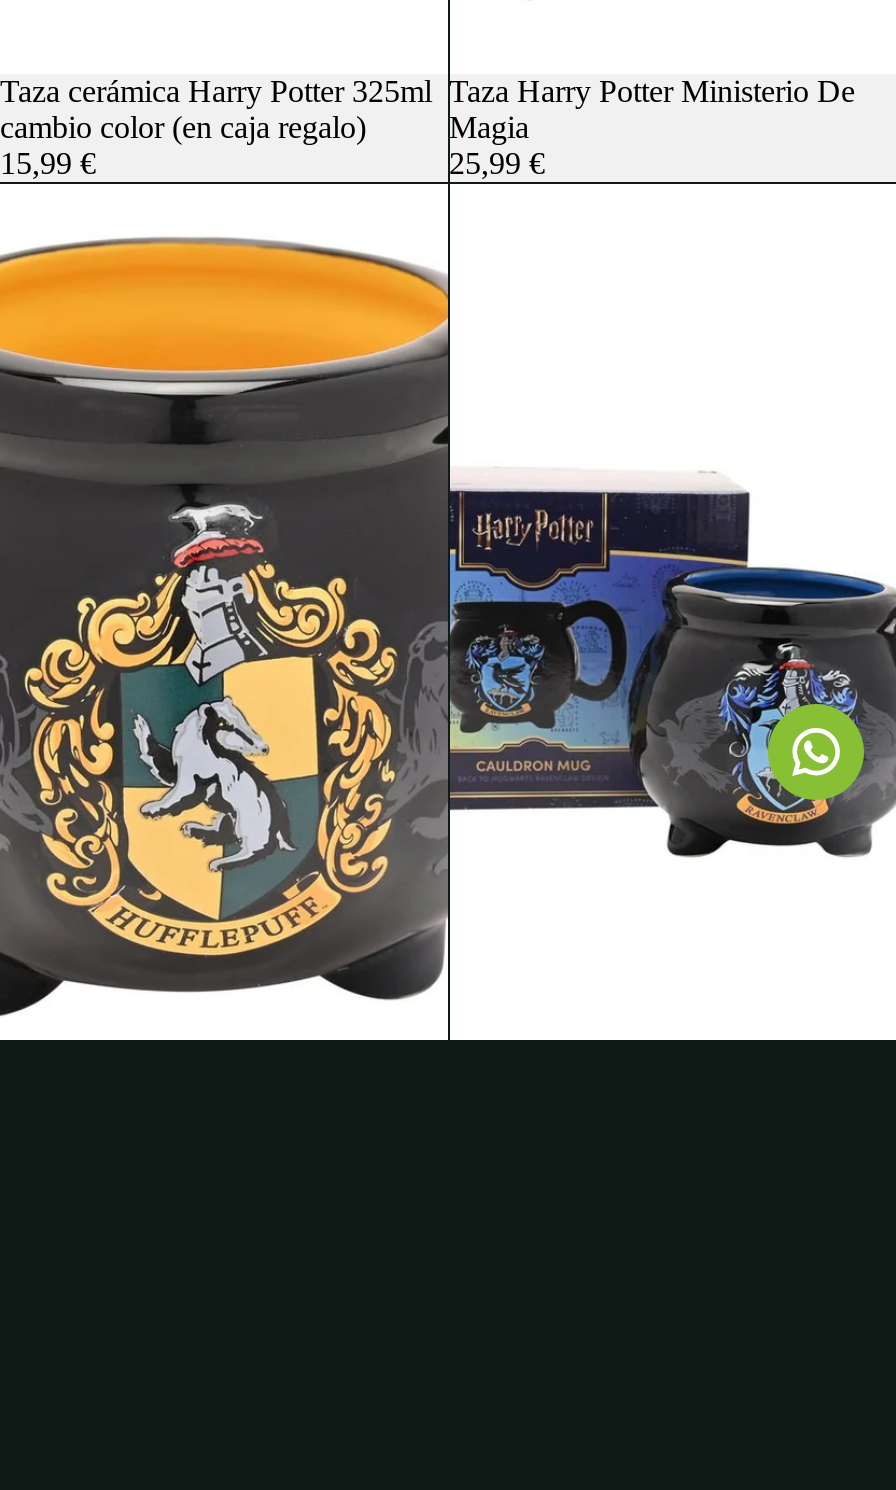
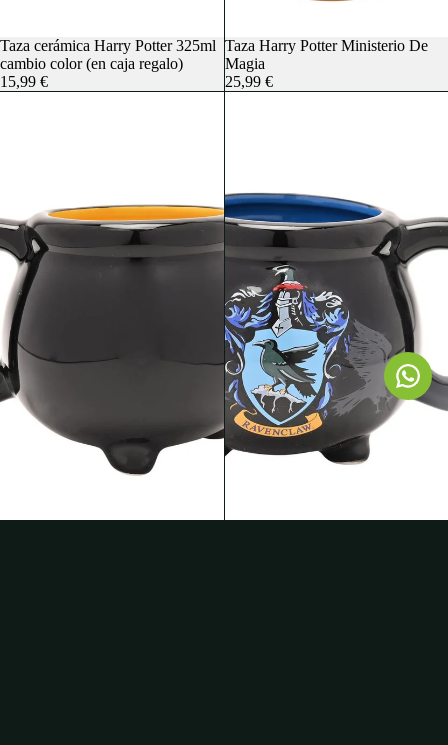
- [image]
+ [image]
